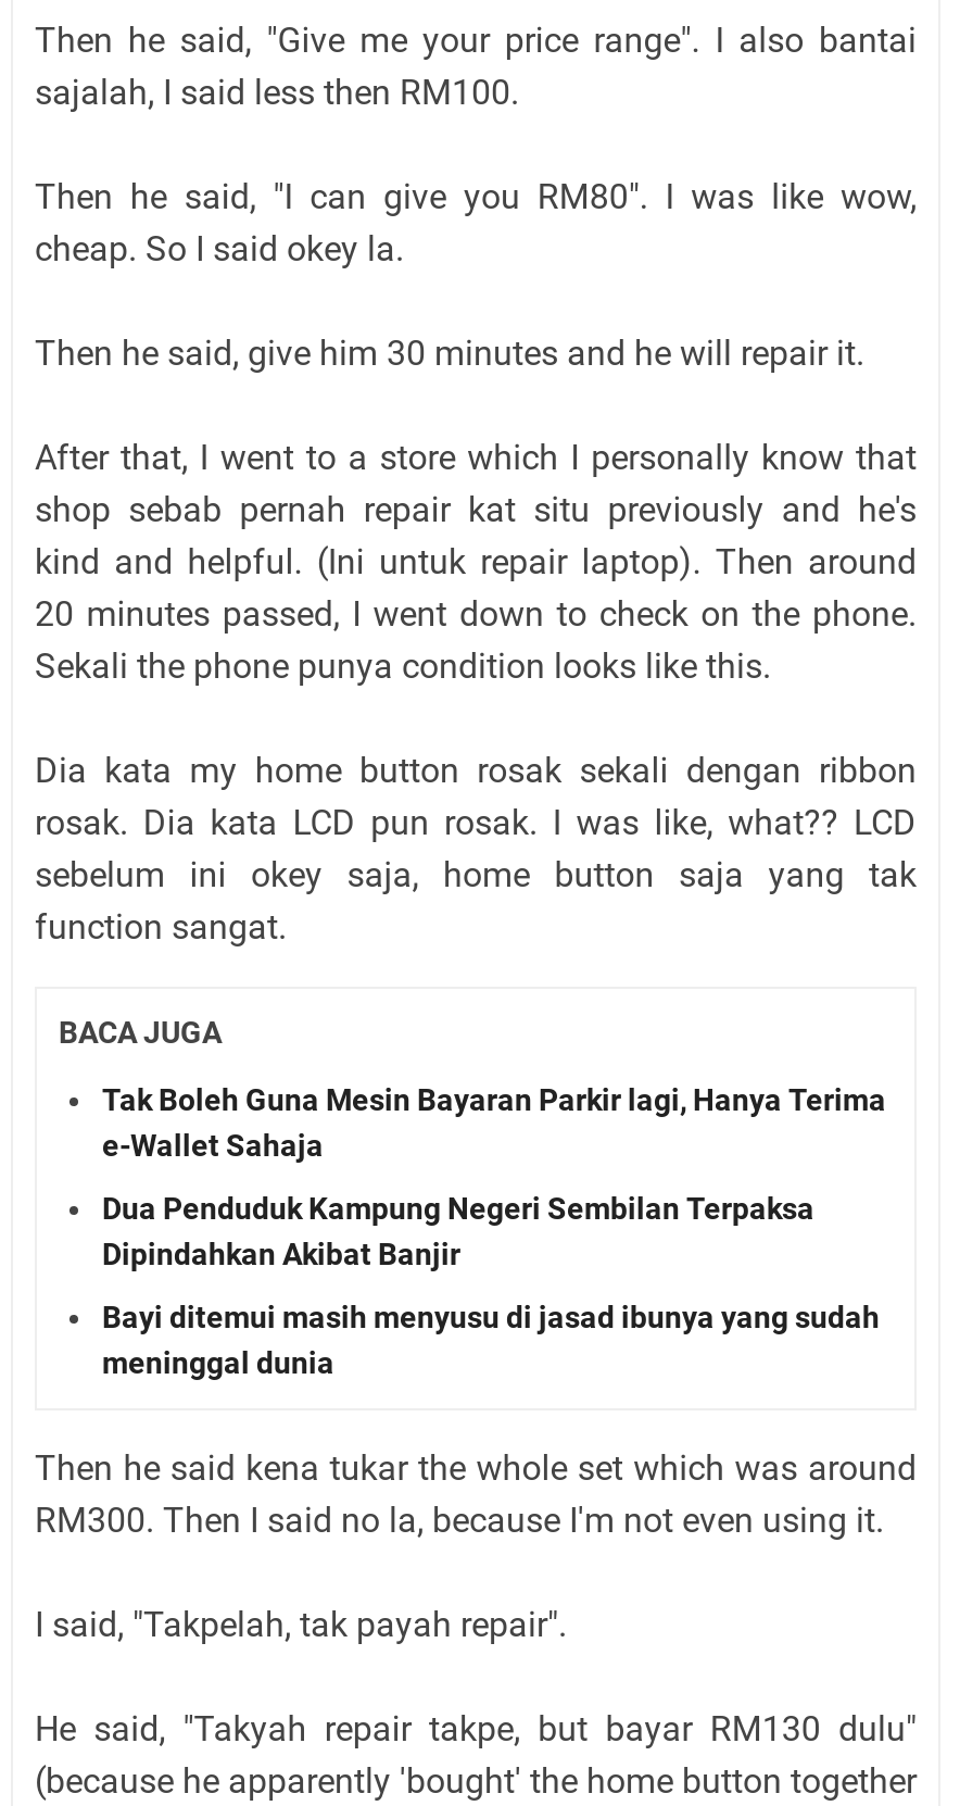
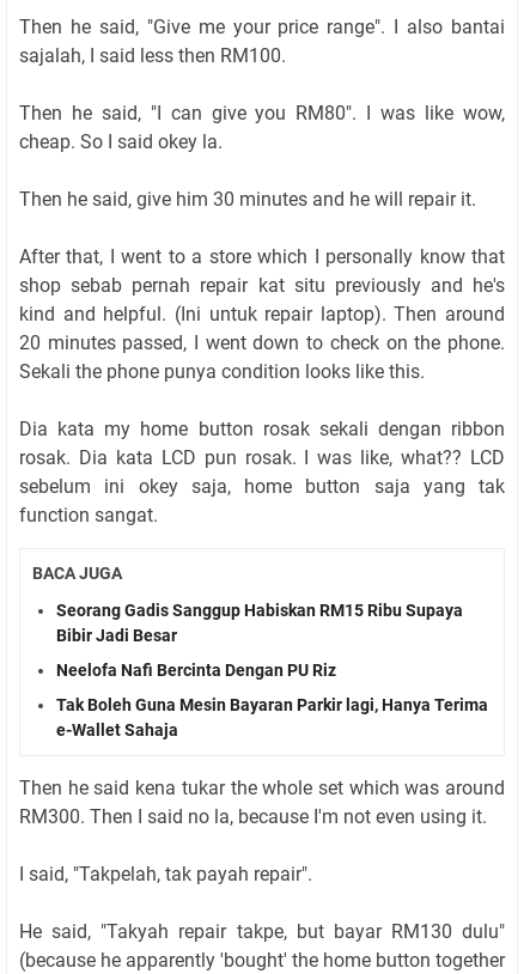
+ Seorang Gadis Sanggup Habiskan RM15 Ribu Supaya
+ Bibir Jadi Besar
+ Neelofa Nafi Bercinta Dengan PU Riz

moved down: Tak Boleh Guna Mesin Bayaran Parkir lagi, Hanya Terima | e-Wallet Sahaja

- Dua Penduduk Kampung Negeri Sembilan Terpaksa
- Dipindahkan Akibat Banjir
- Bayi ditemui masih menyusu di jasad ibunya yang sudah
- meninggal dunia
